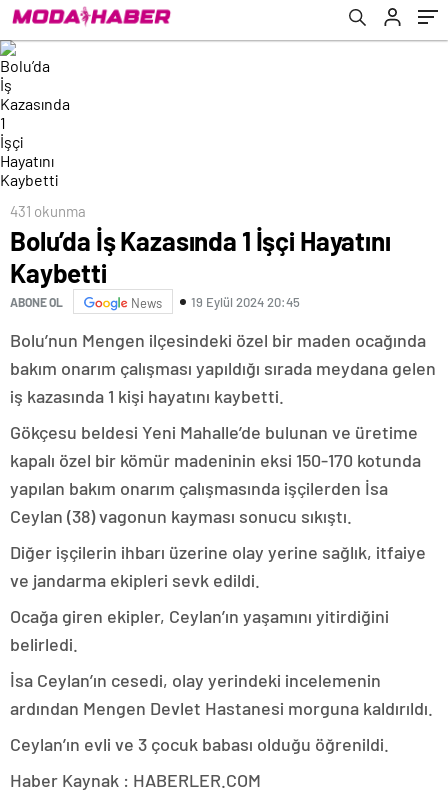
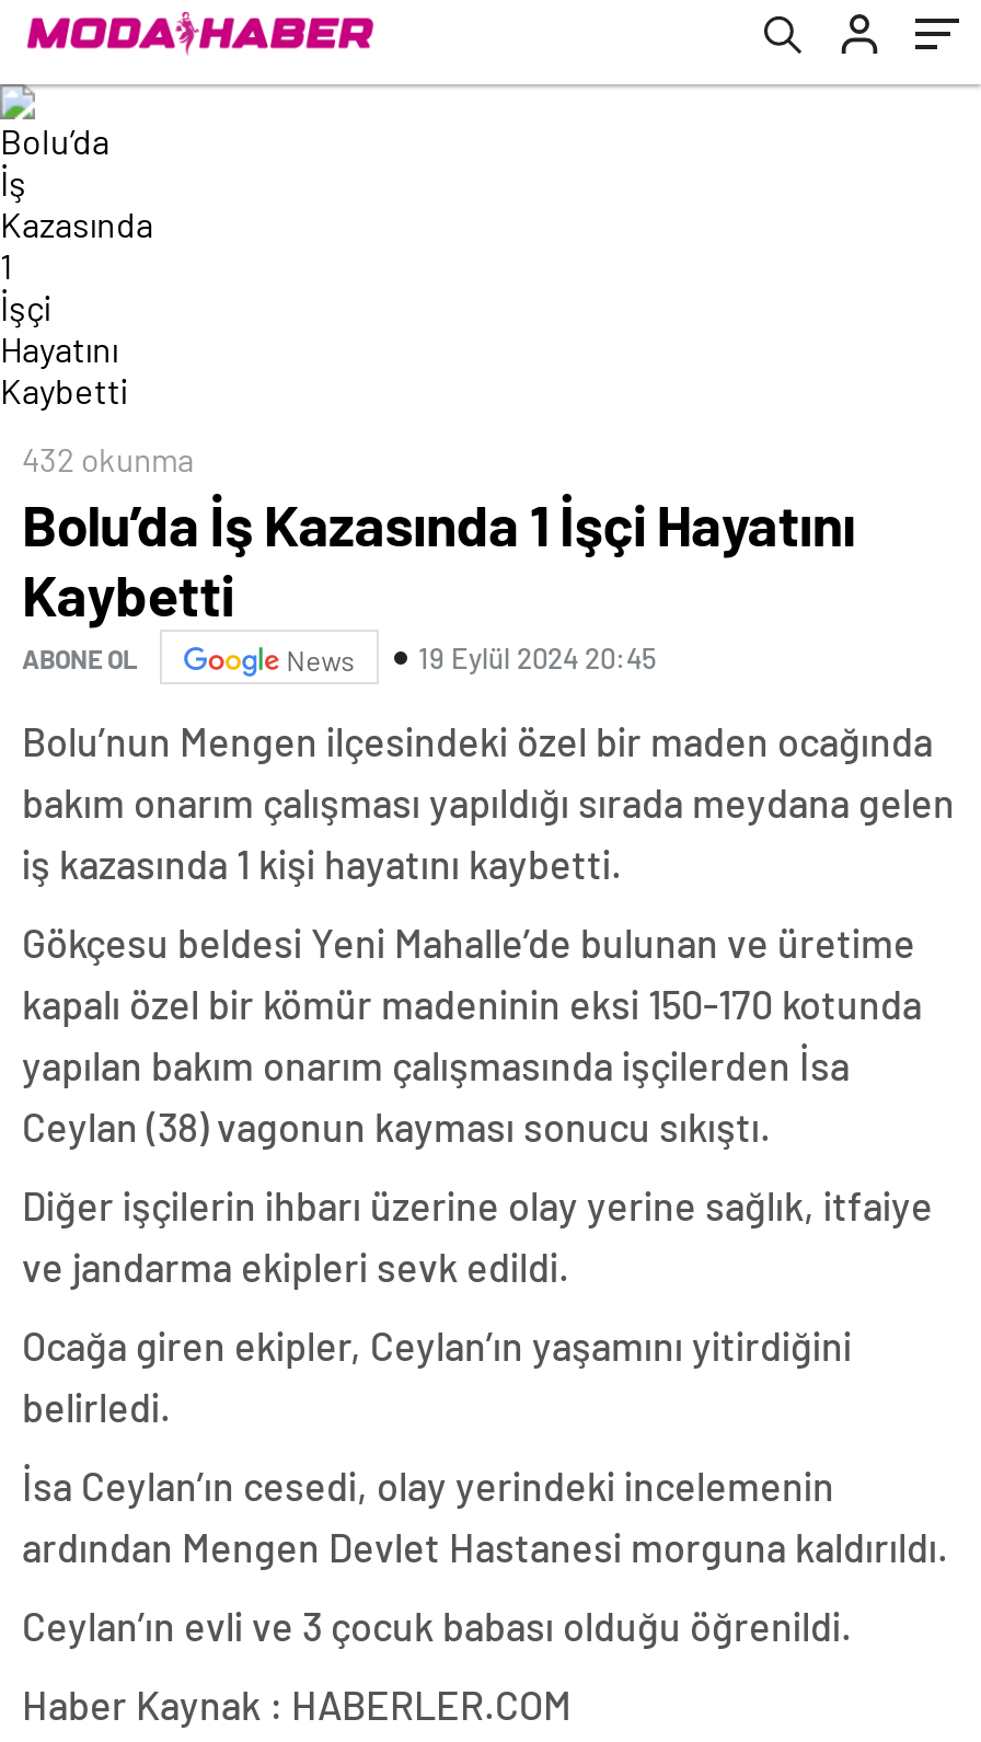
- 431 okunma
+ 432 okunma
